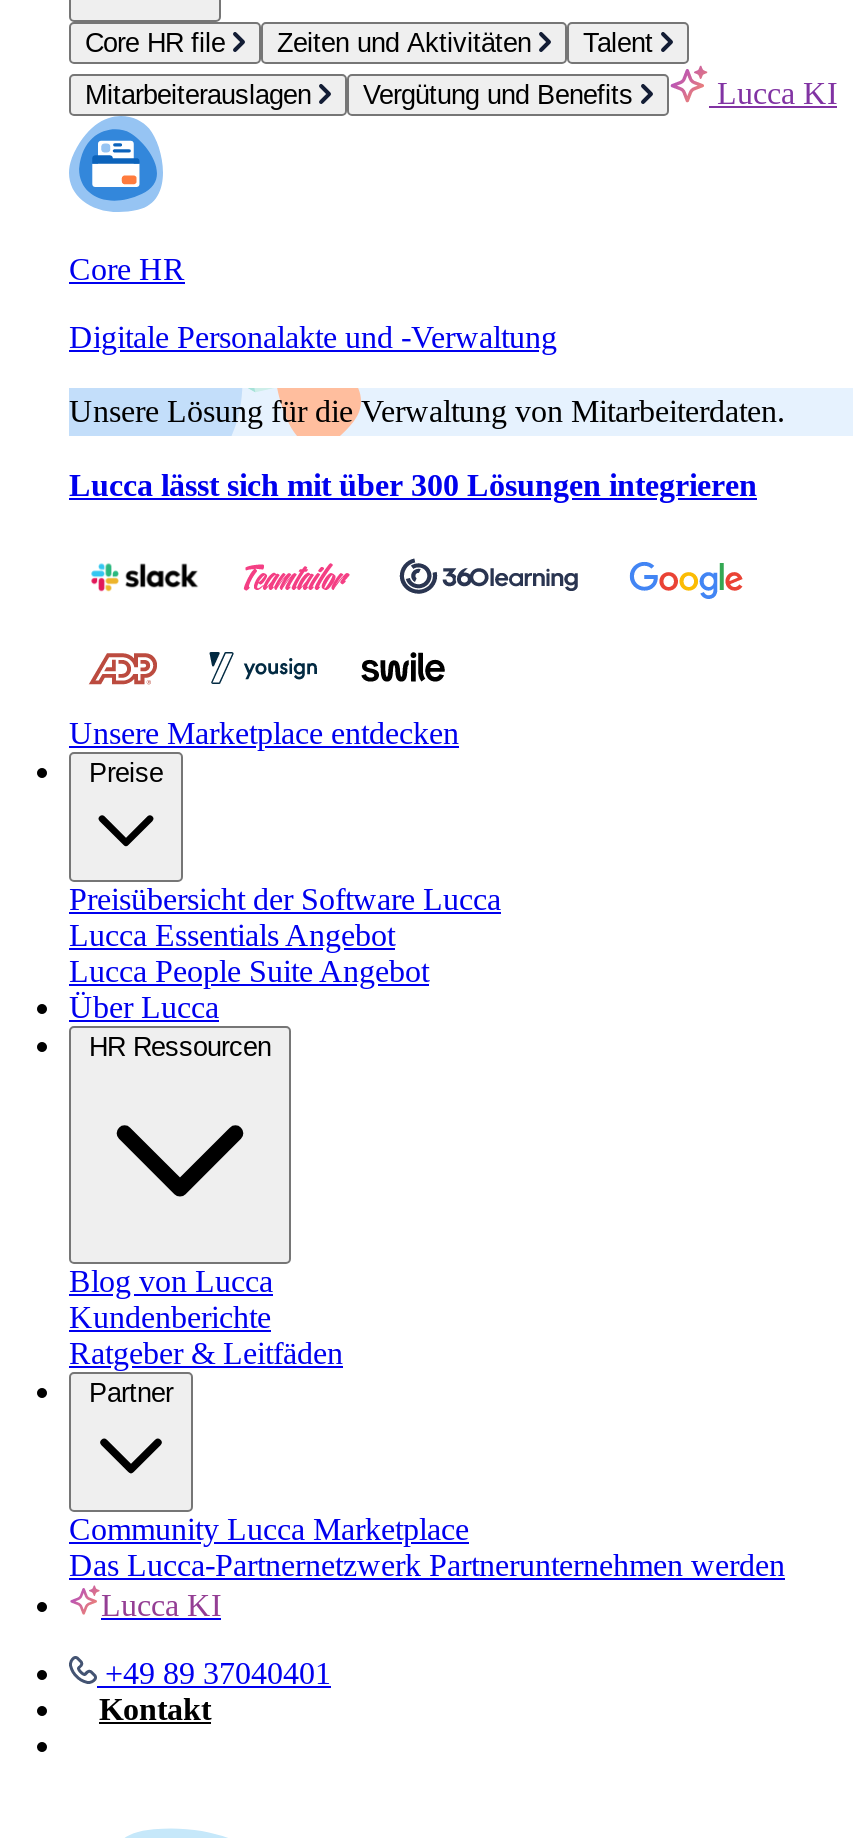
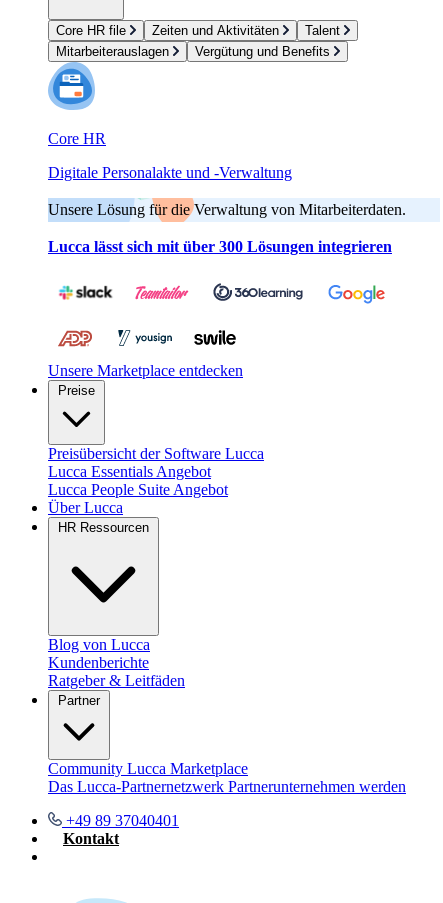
- Lucca KI

- Lucca KI
